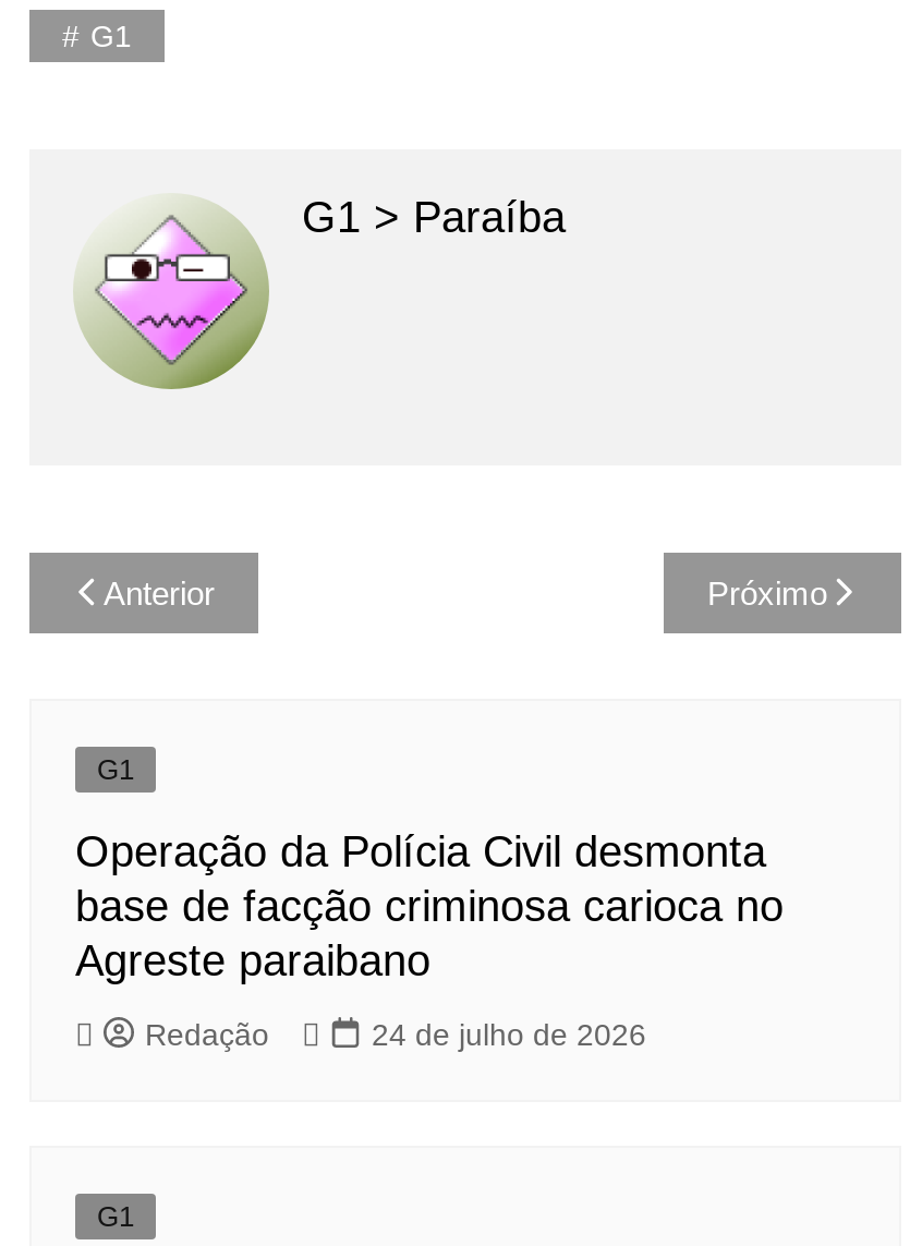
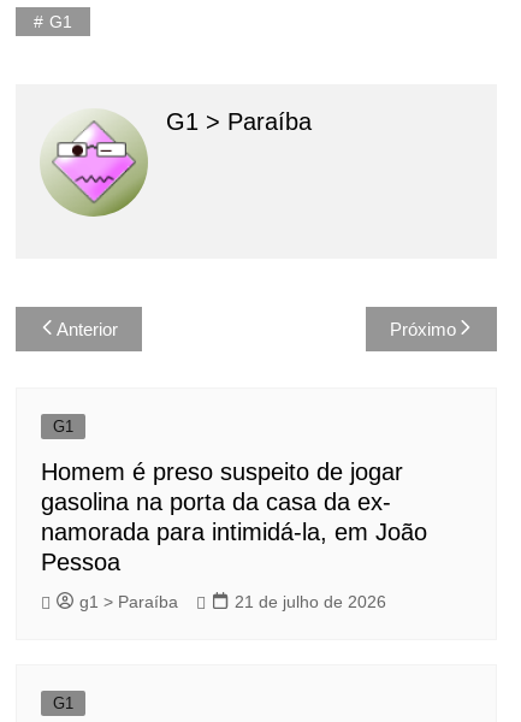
- Operação da Polícia Civil desmonta
- base de facção criminosa carioca no
- Agreste paraibano
+ Homem é preso suspeito de jogar
+ gasolina na porta da casa da ex-
+ namorada para intimidá-la, em João
+ Pessoa

- Redação
- 24 de julho de 2026
+ g1 > Paraíba
+ 21 de julho de 2026
